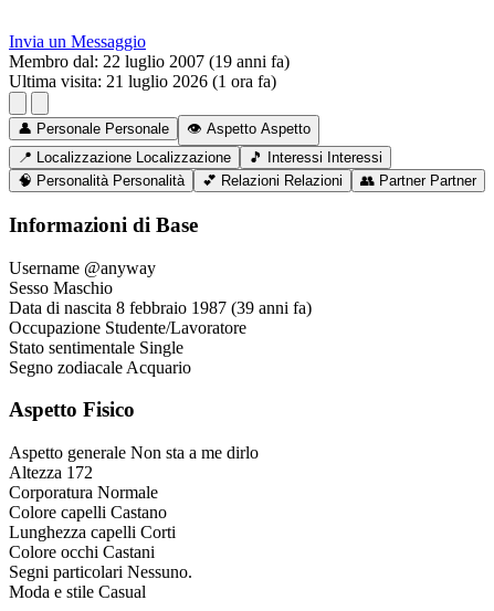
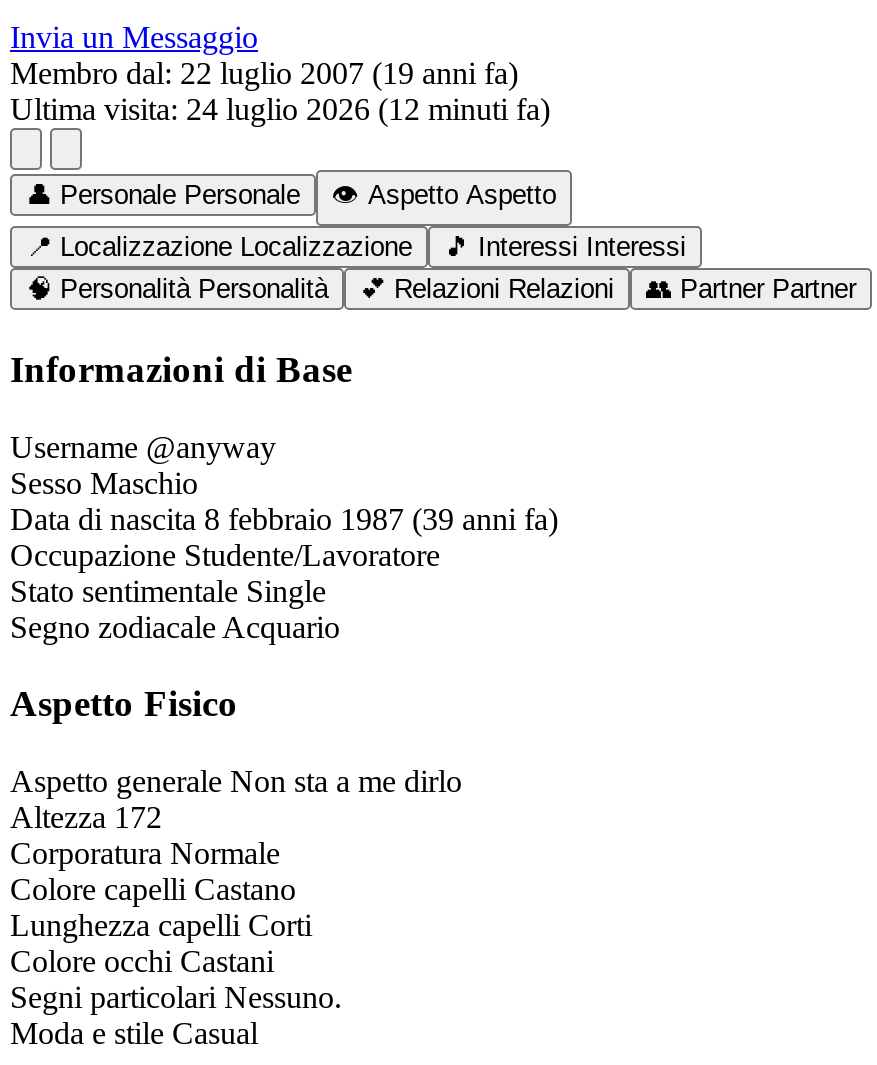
- Ultima visita: 21 luglio 2026 (1 ora fa)
+ Ultima visita: 24 luglio 2026 (12 minuti fa)
